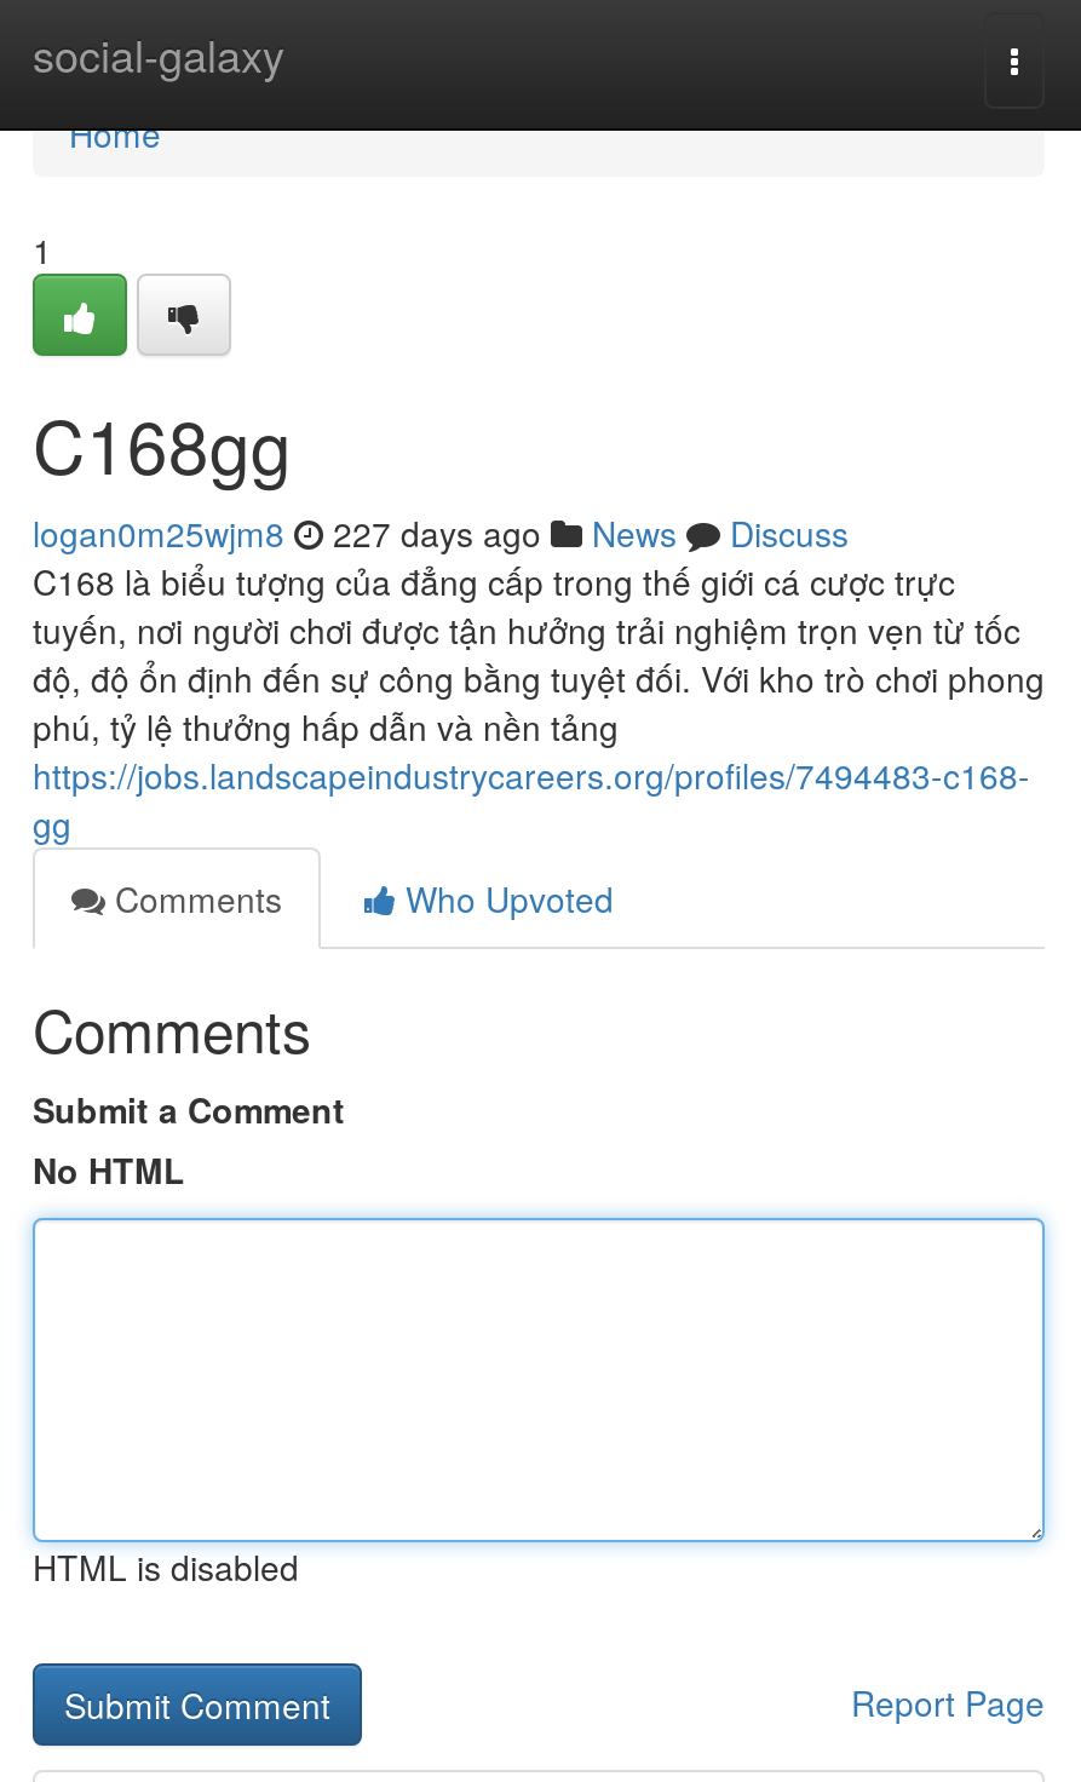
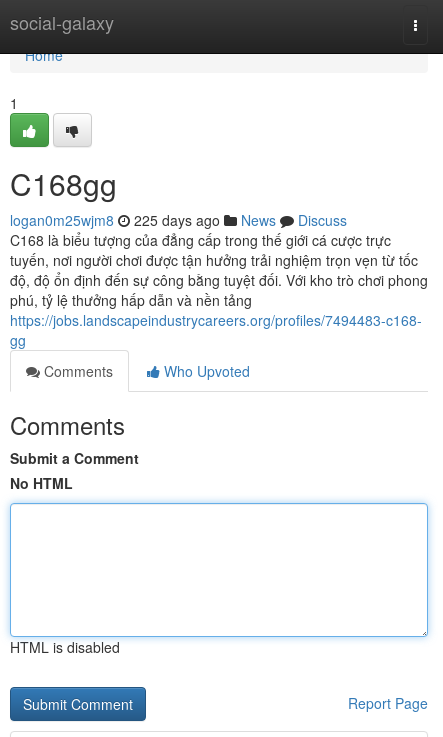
- logan0m25wjm8 227 days ago News Discuss
+ logan0m25wjm8 225 days ago News Discuss
